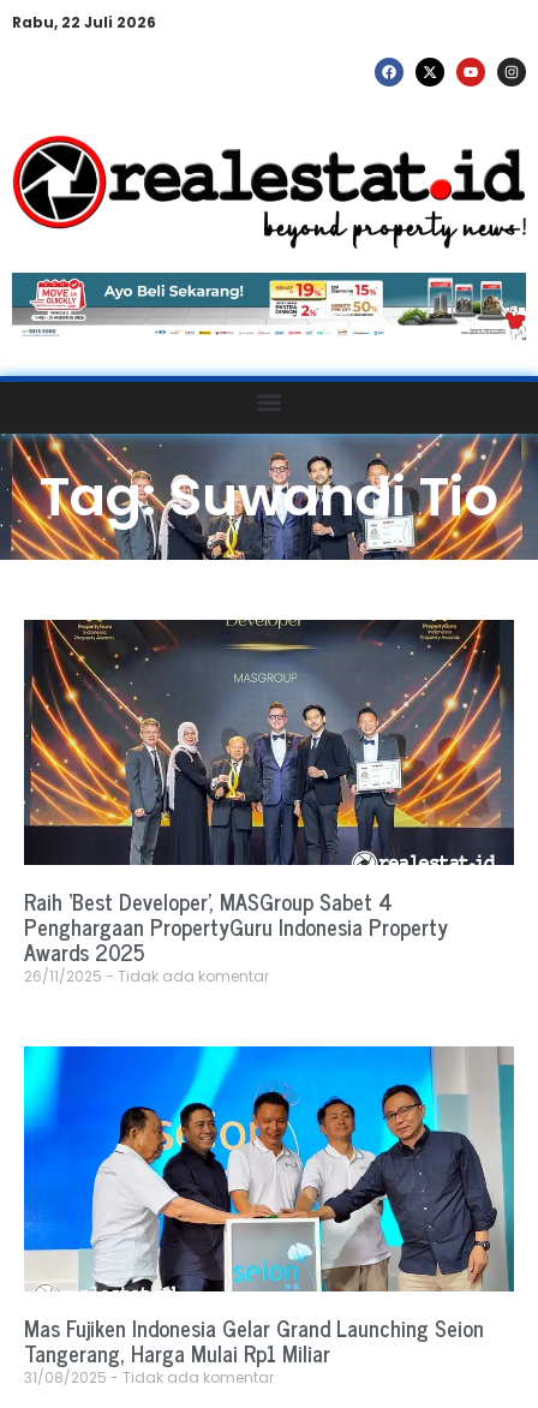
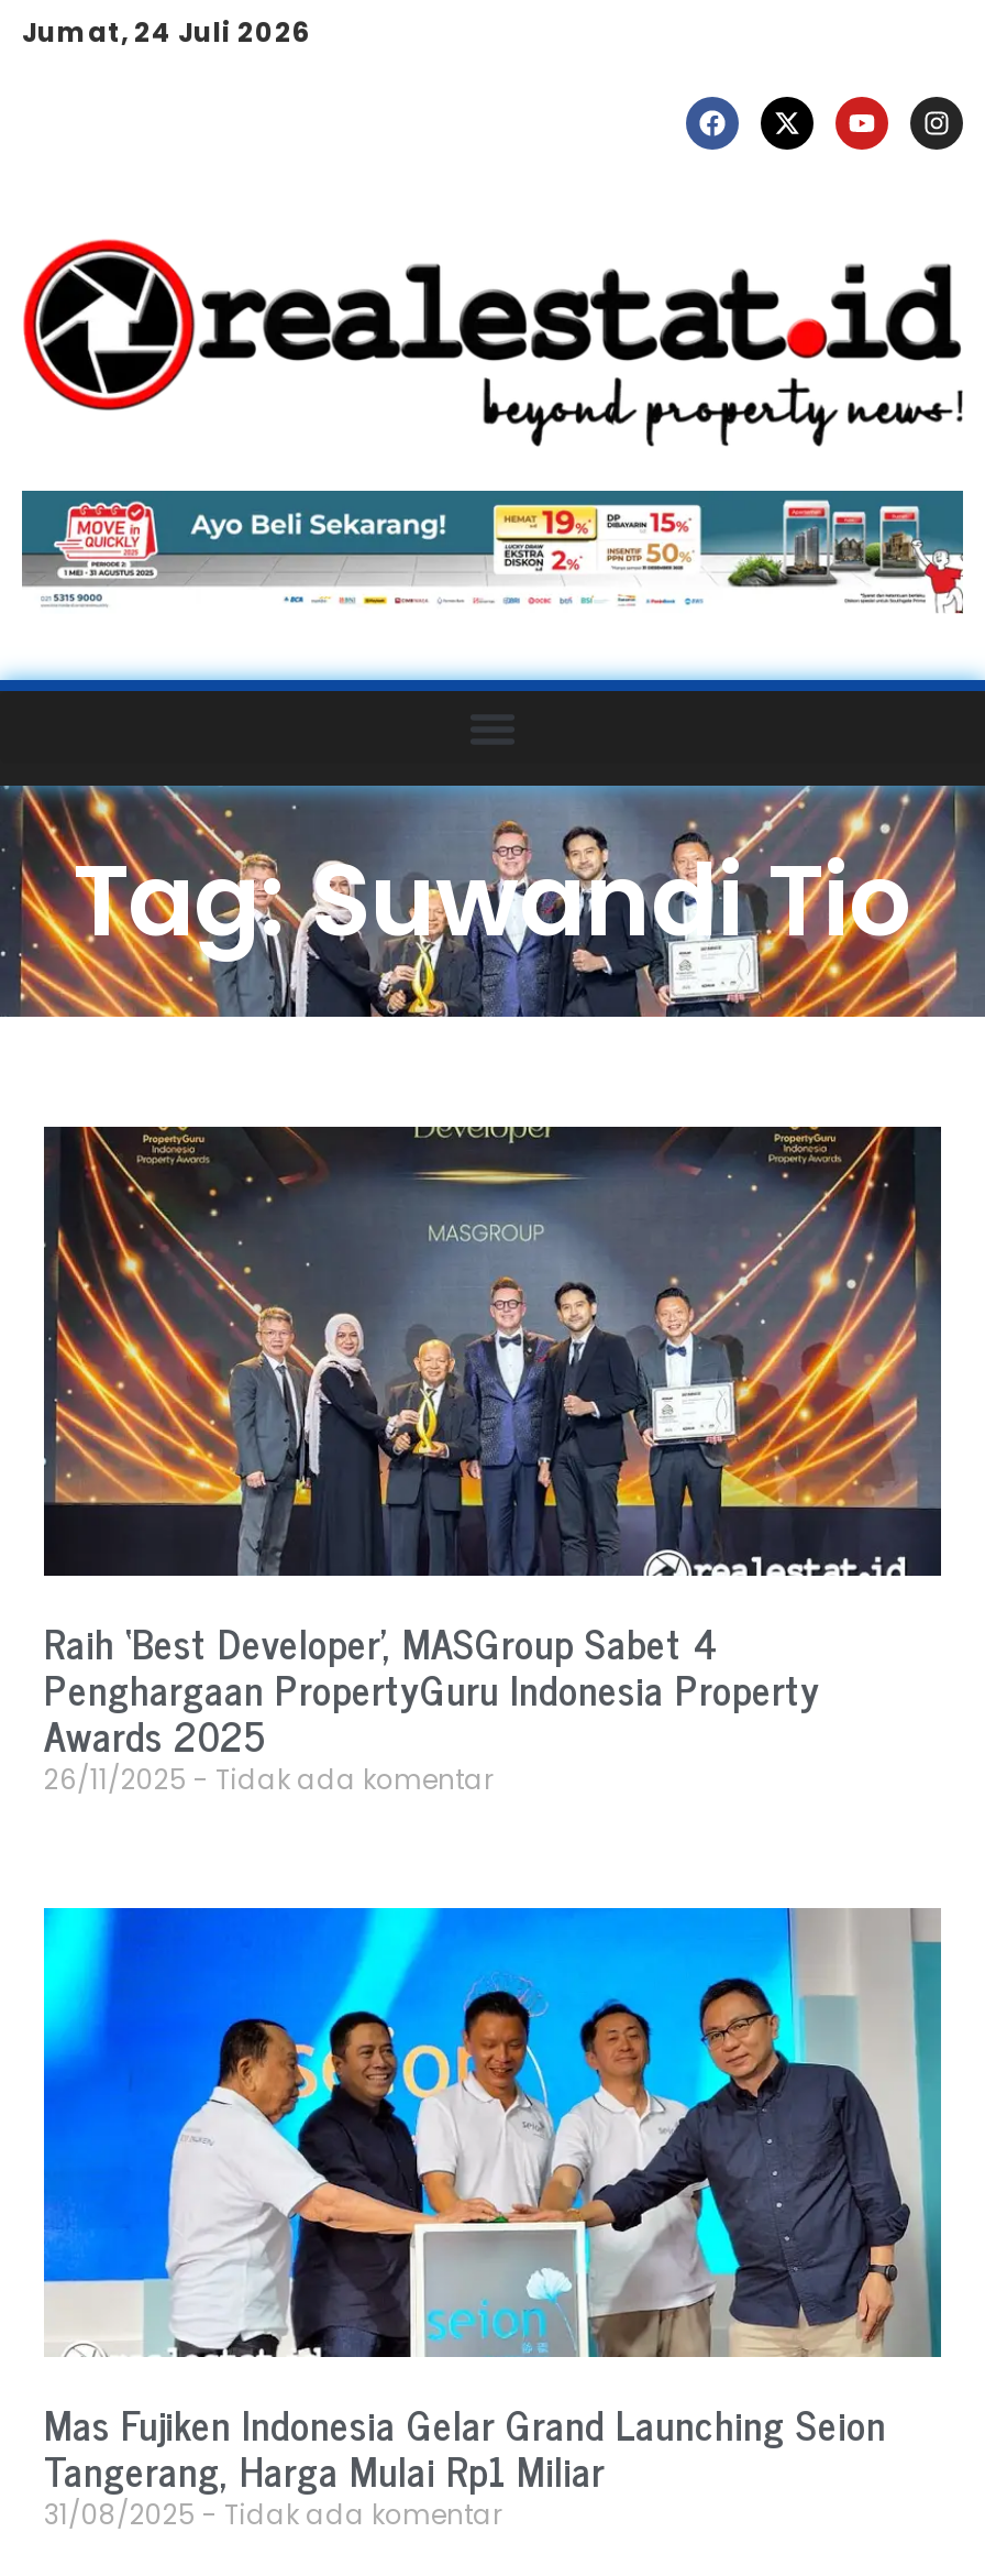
- Rabu, 22 Juli 2026
+ Jumat, 24 Juli 2026
